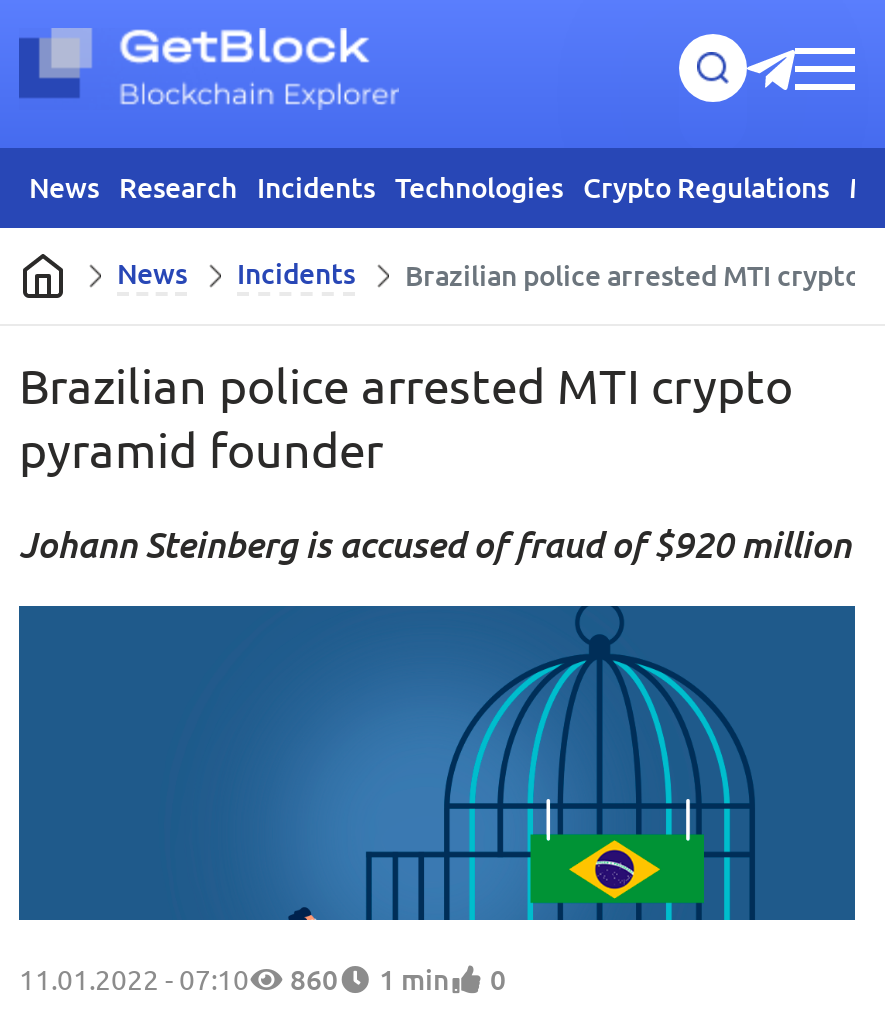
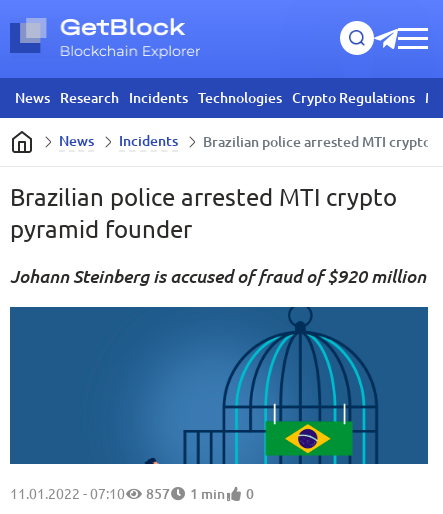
- 11.01.2022 - 07:10 860 1 min 0
+ 11.01.2022 - 07:10 857 1 min 0
